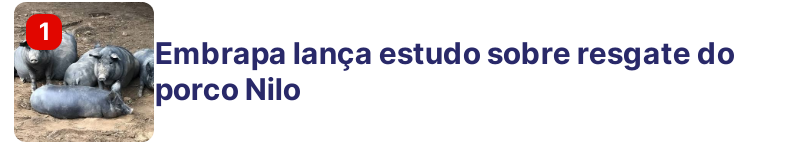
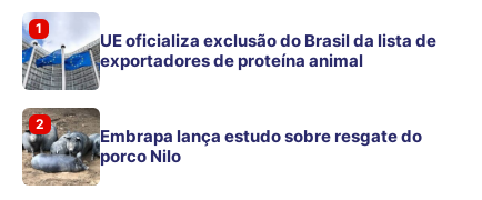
+ [image]
+ UE oficializa exclusão do Brasil da lista de
+ exportadores de proteína animal
+ 2
